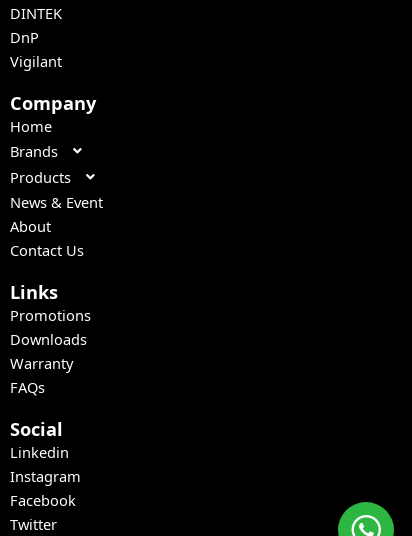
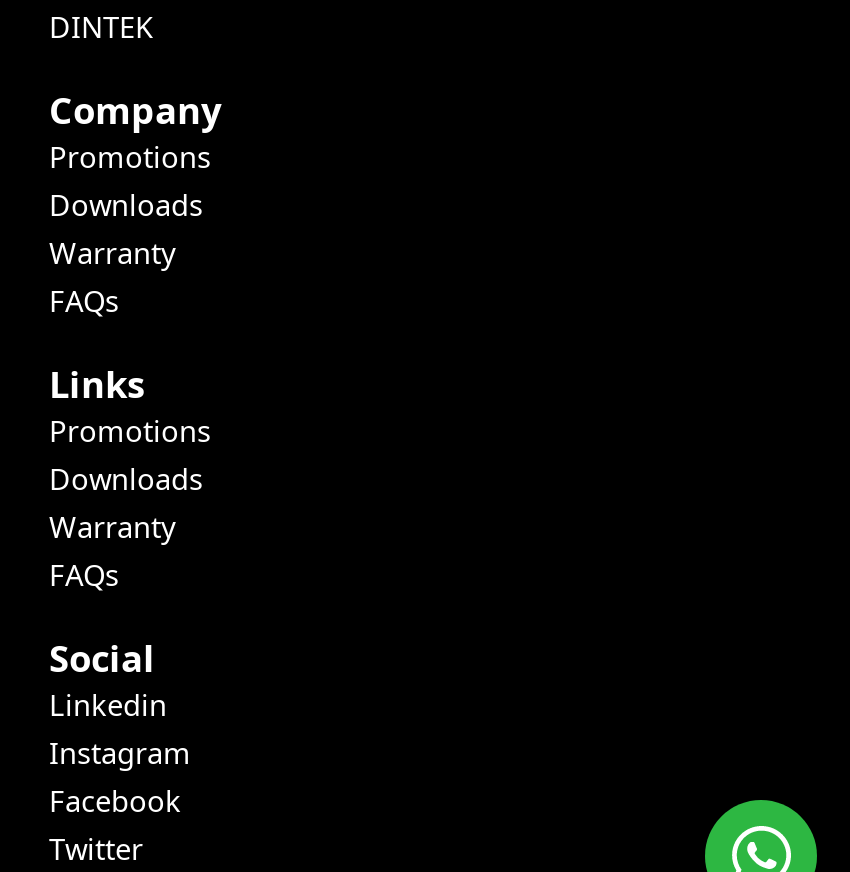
- DnP
- Vigilant

- Home
- Brands
- Products
- News & Event
- About
- Contact Us
+ Promotions
+ Downloads
+ Warranty
+ FAQs

moved up: [image]
